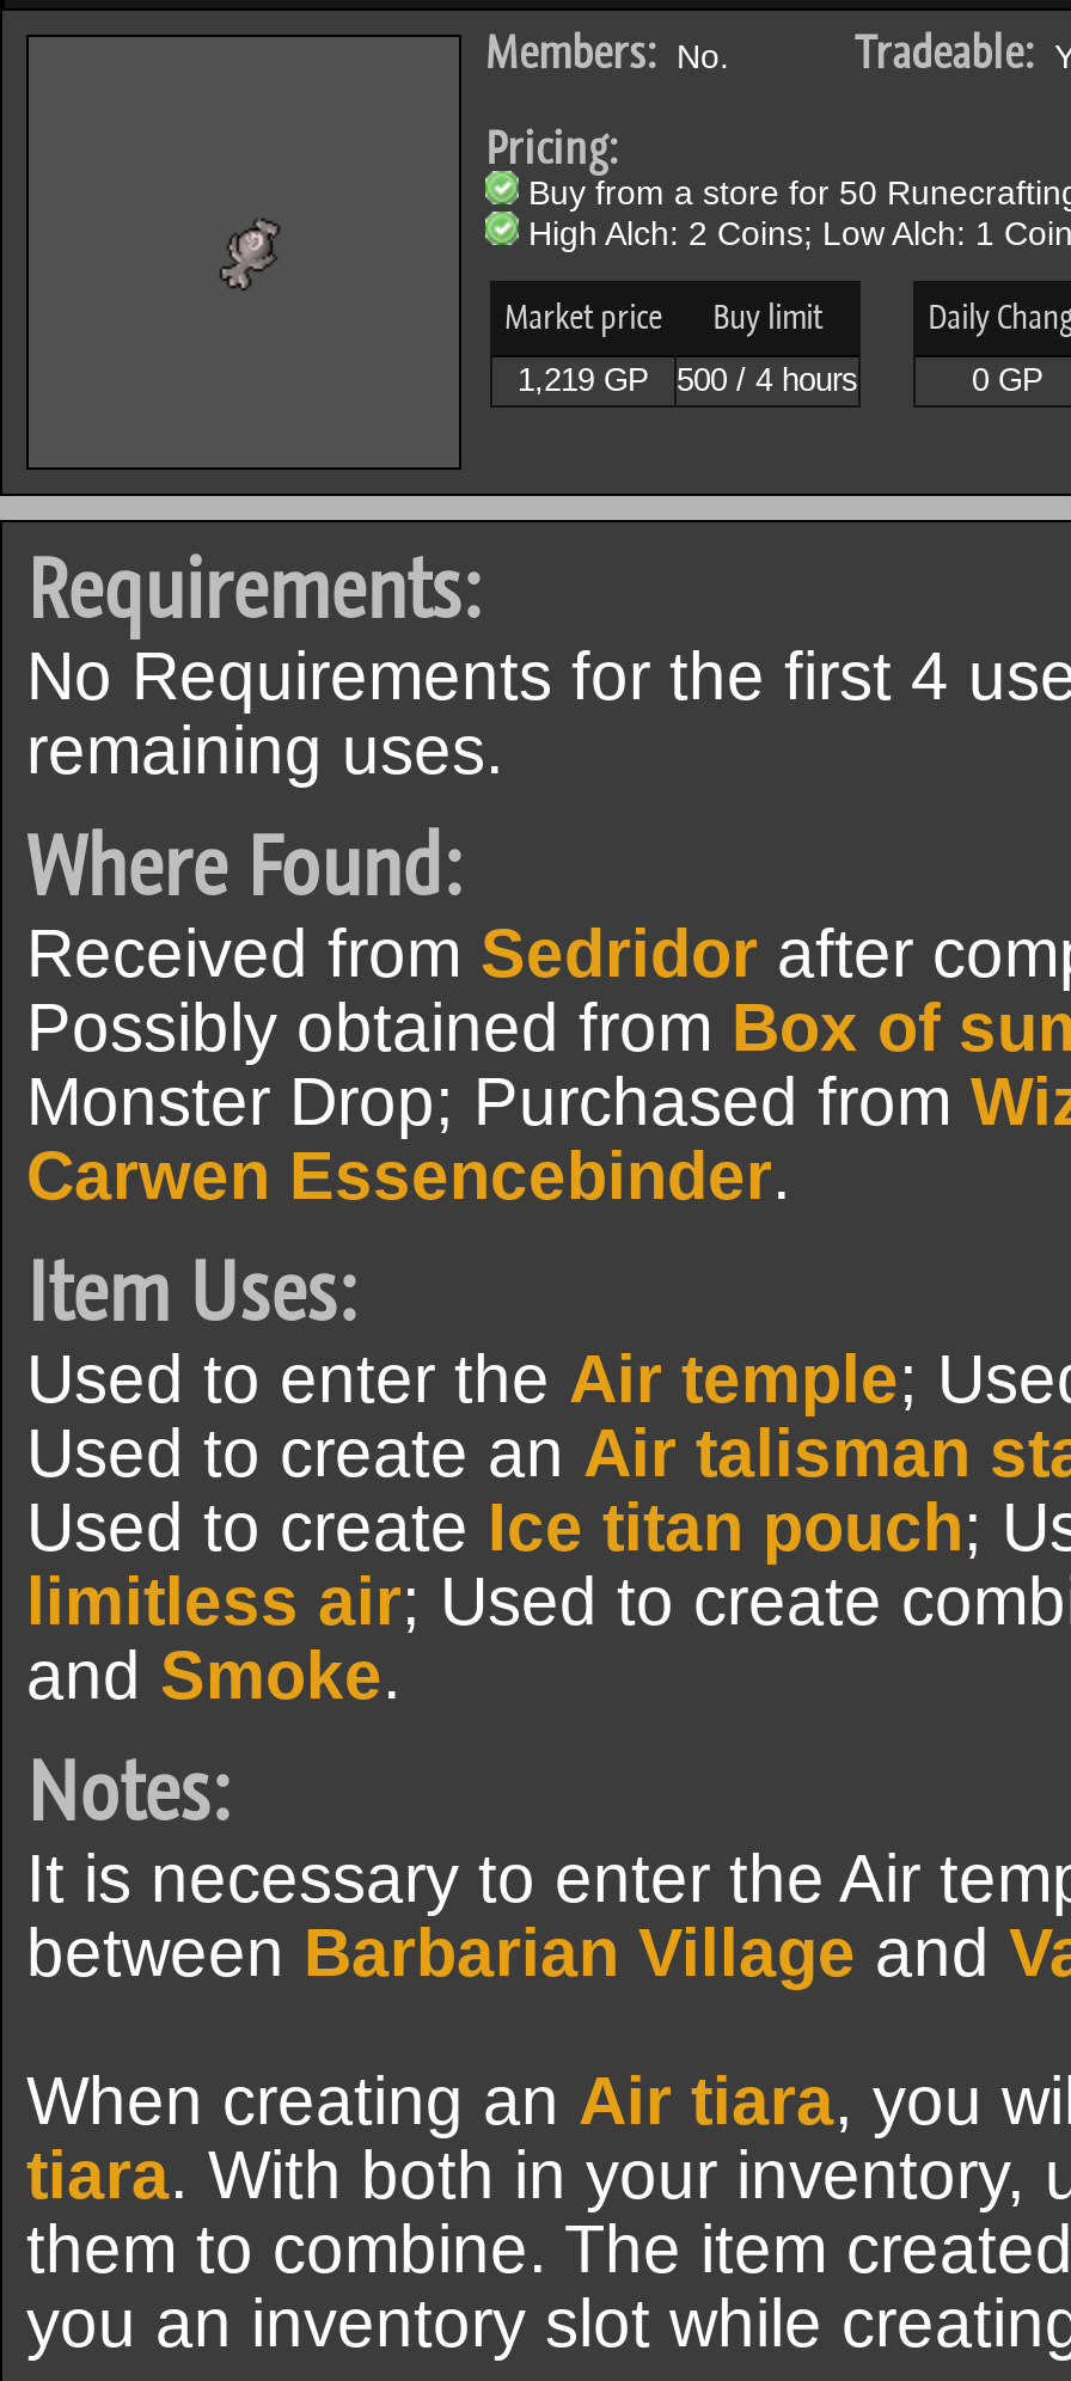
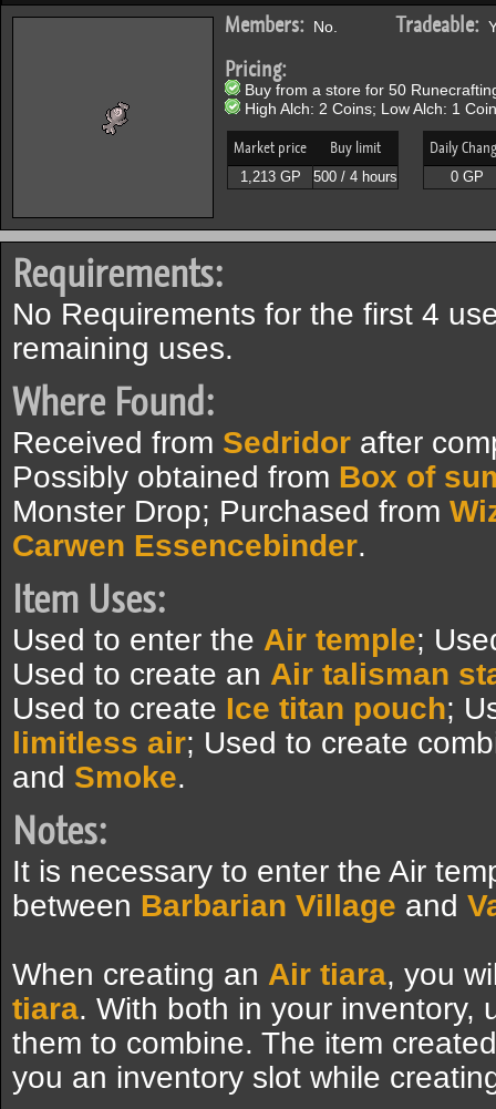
- 1,219 GP 500 / 4 hours
+ 1,213 GP 500 / 4 hours
